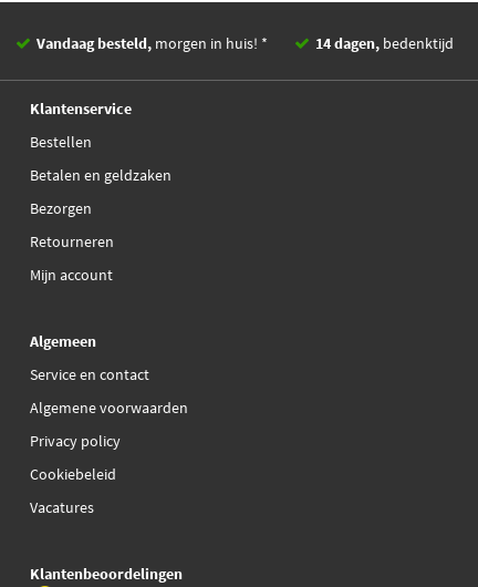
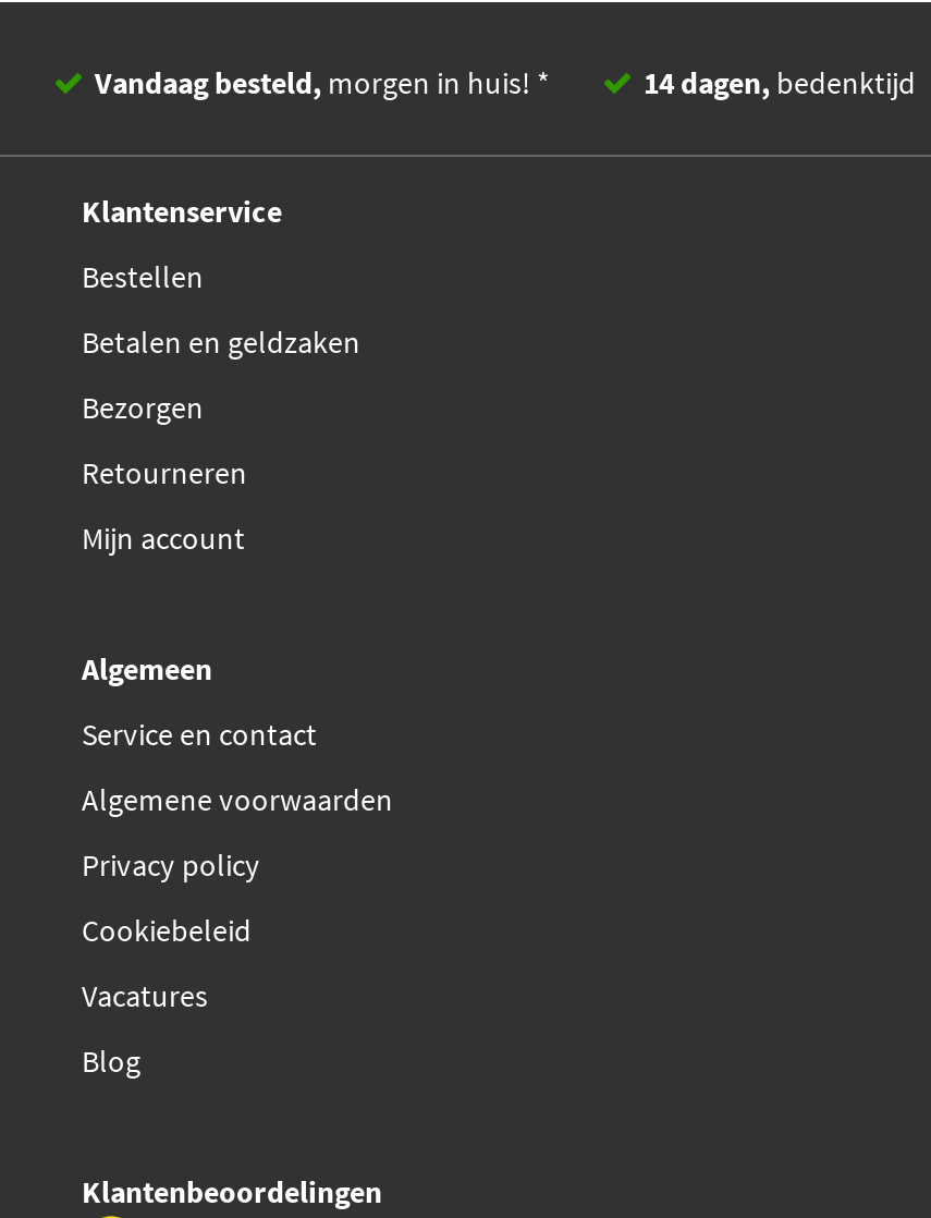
+ Blog
